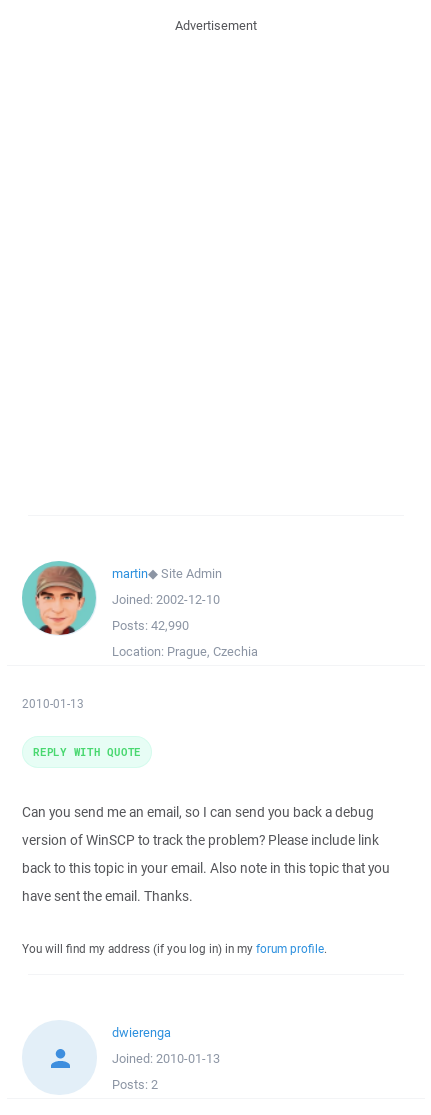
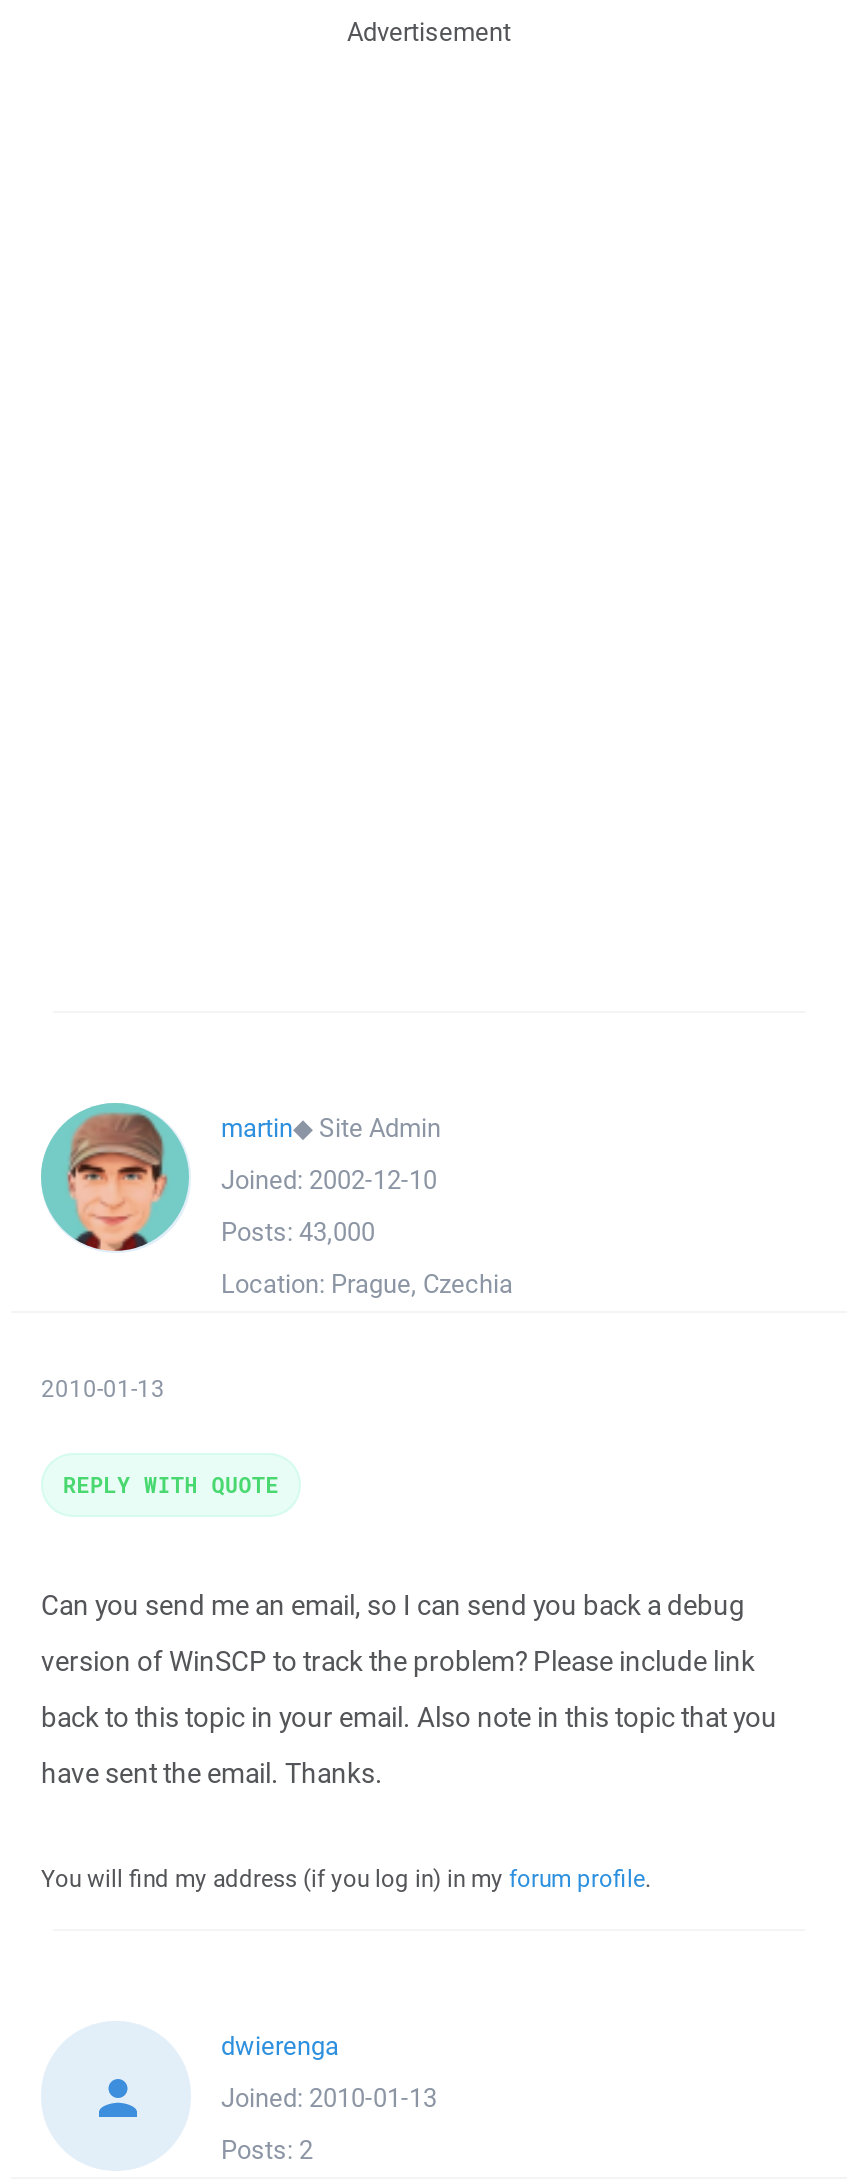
- Posts: 42,990
+ Posts: 43,000
